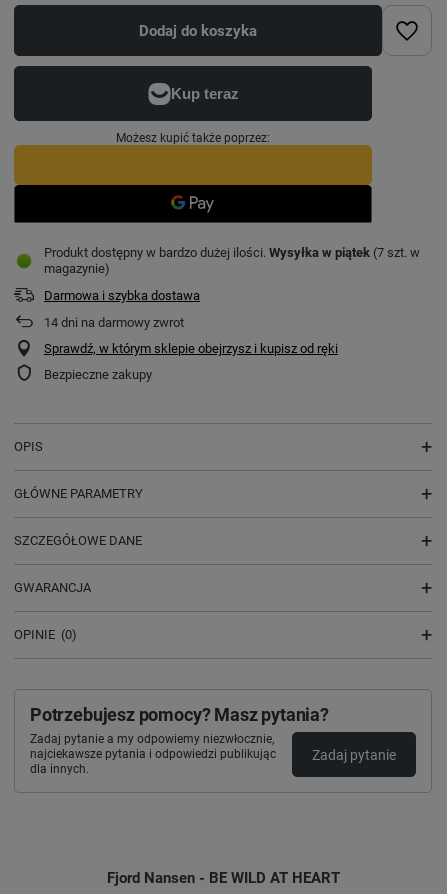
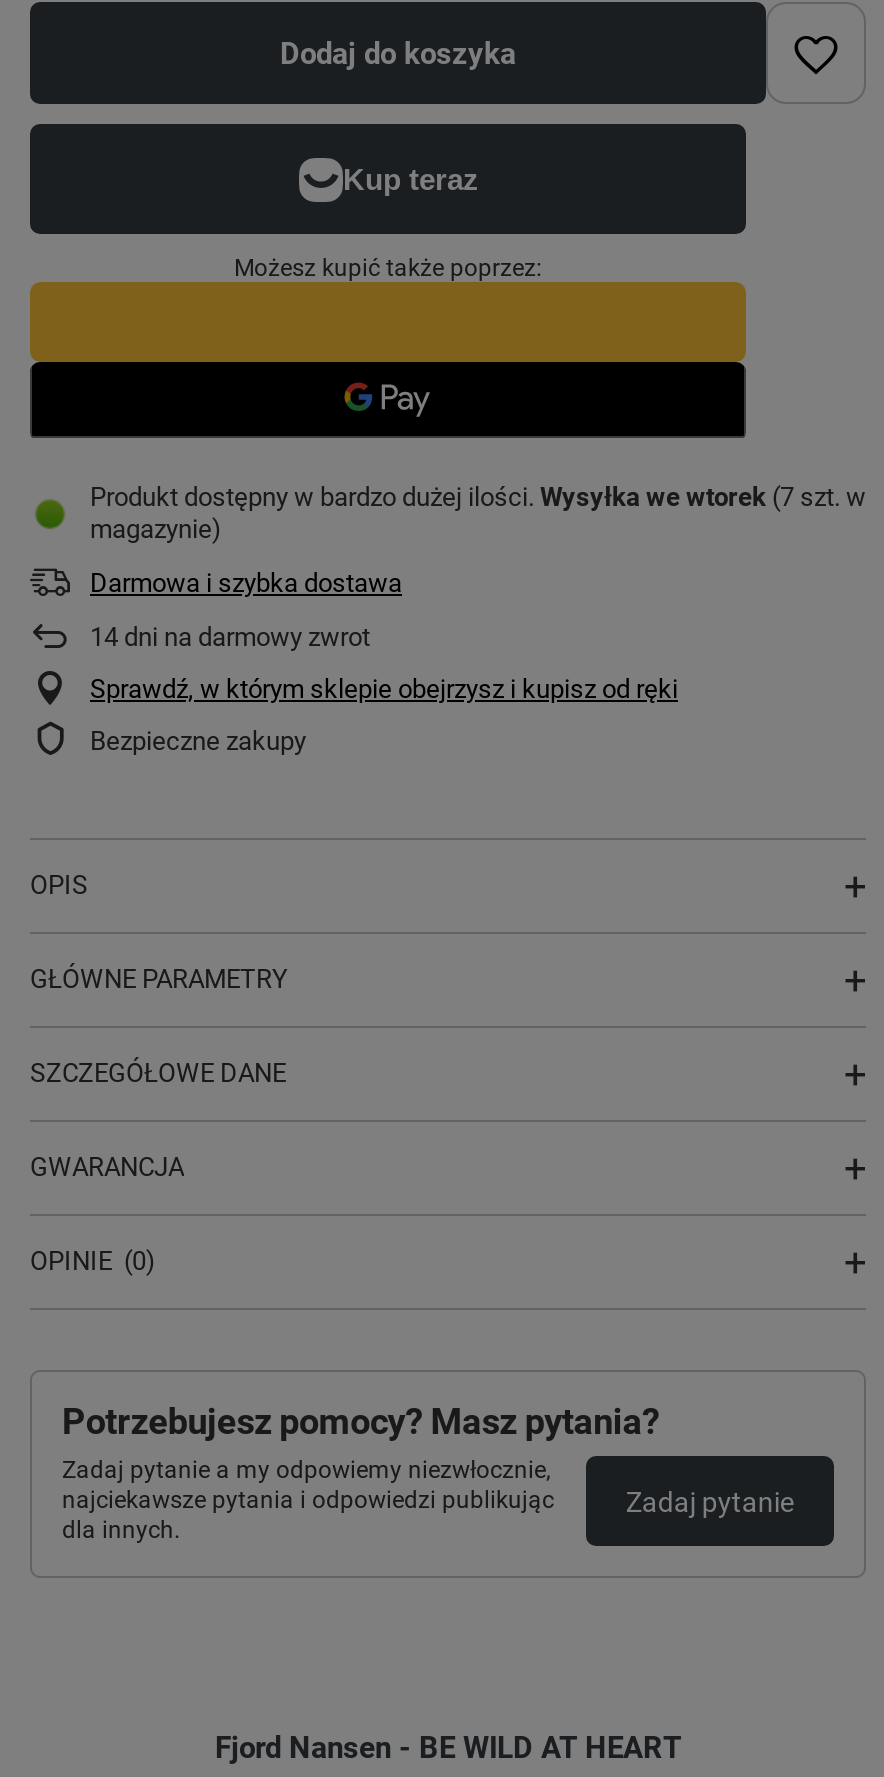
- Produkt dostępny w bardzo dużej ilości Wysyłka w piątek (7 szt. w
+ Produkt dostępny w bardzo dużej ilości Wysyłka we wtorek (7 szt. w
